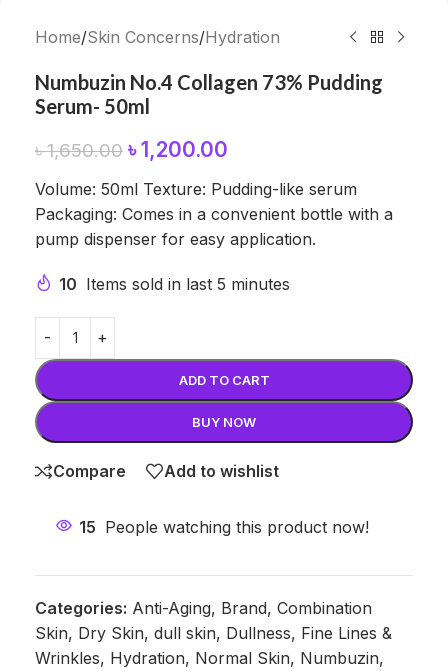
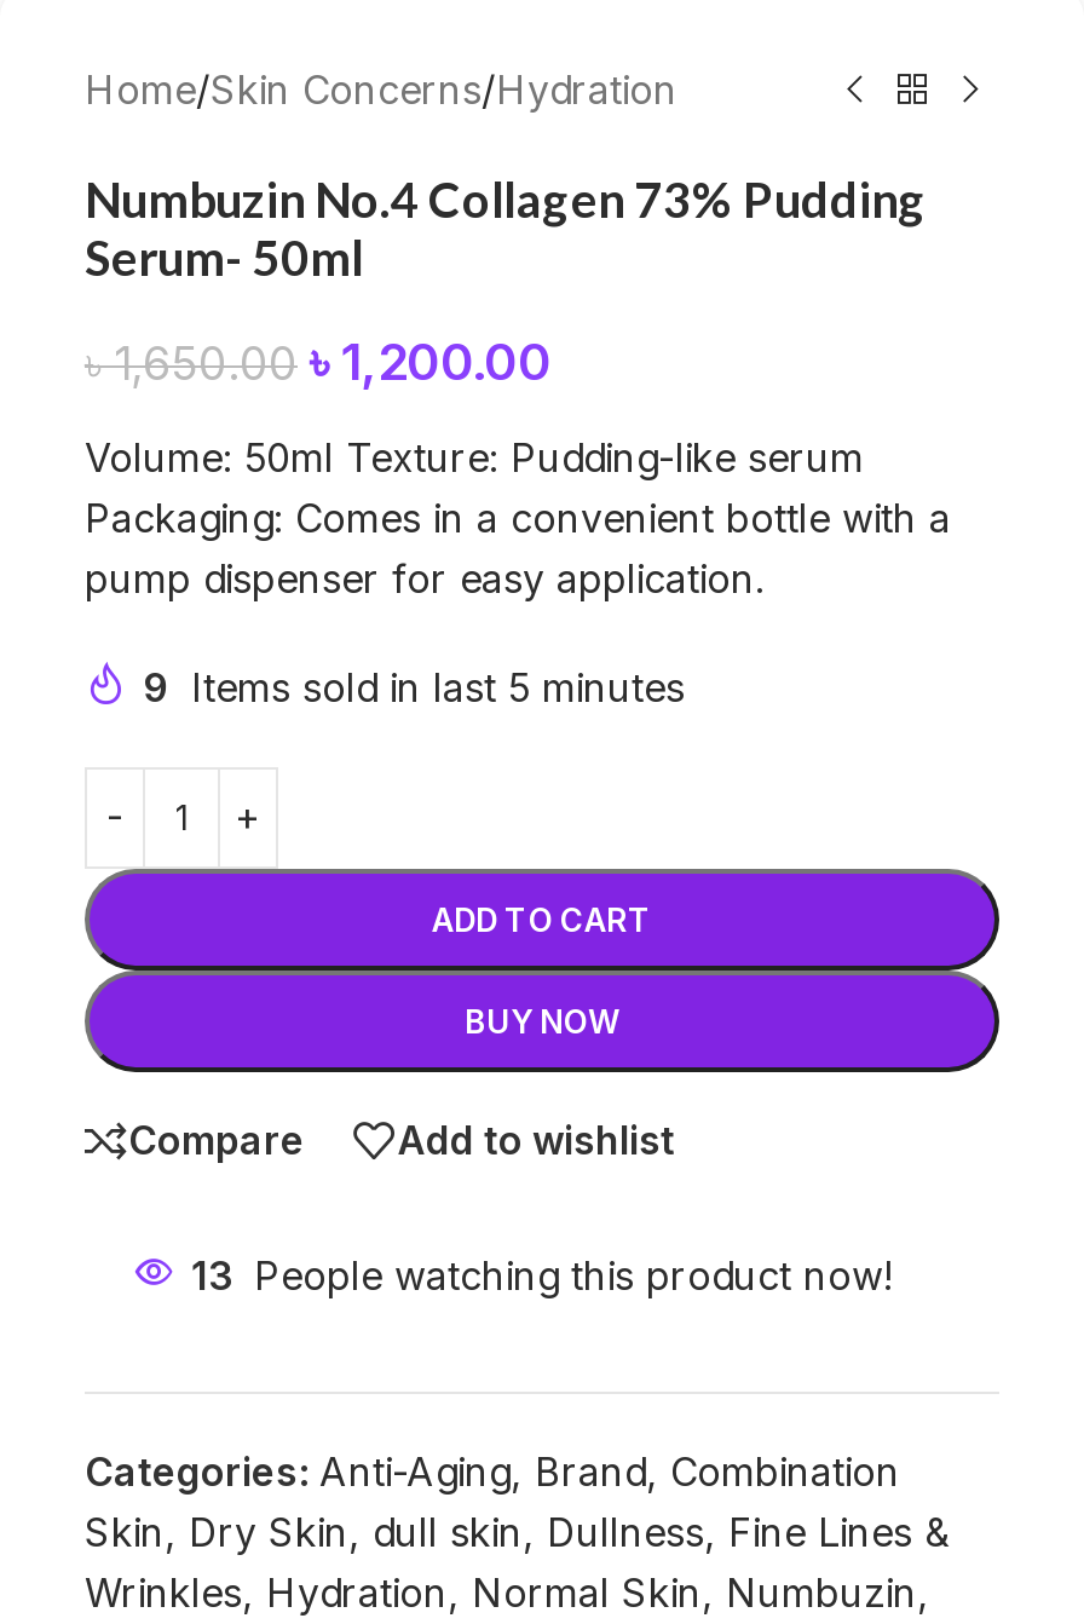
- 10 Items sold in last 5 minutes
+ 9 Items sold in last 5 minutes

- 15 People watching this product now!
+ 13 People watching this product now!
